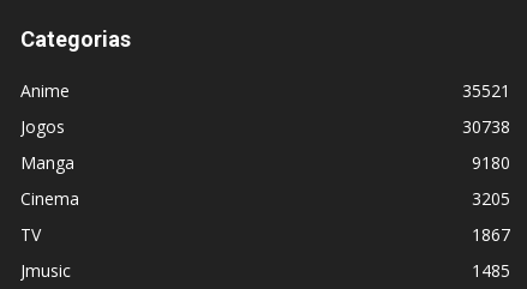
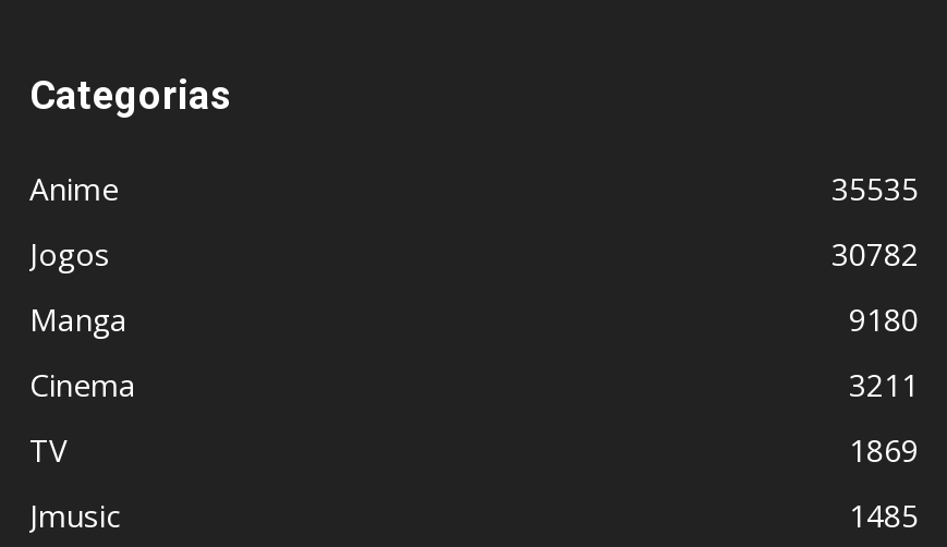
- 35521
+ 35535

- 30738
+ 30782

- 3205
+ 3211

- 1867
+ 1869
